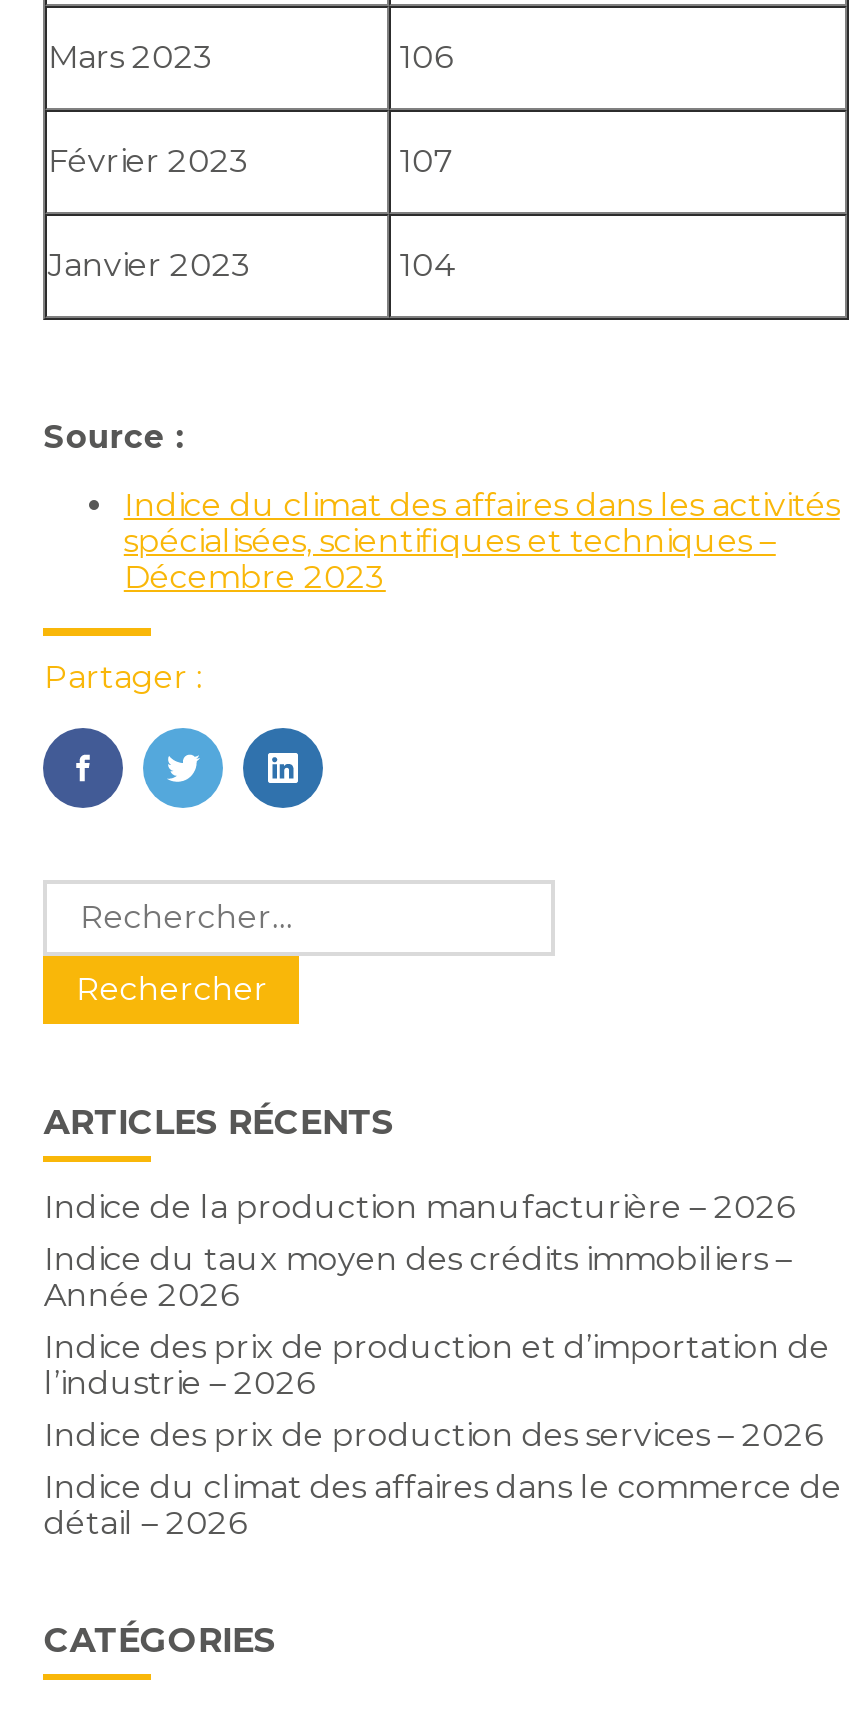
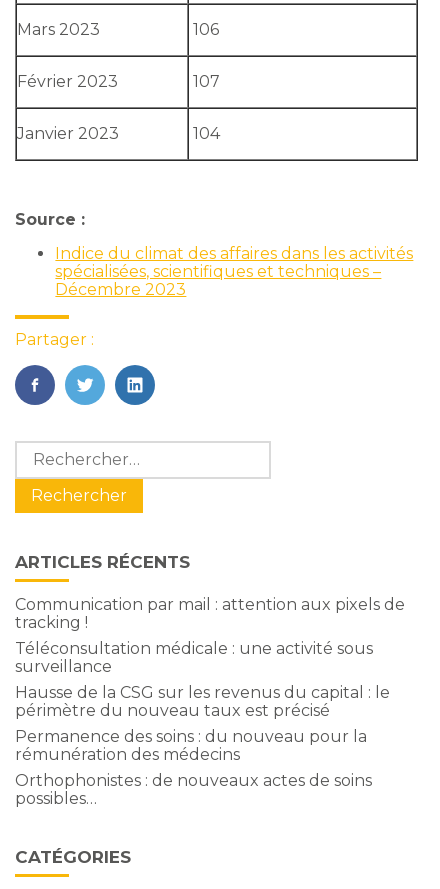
- Indice de la production manufacturière – 2026
- Indice du taux moyen des crédits immobiliers –
- Année 2026
- Indice des prix de production et d’importation de
- l’industrie – 2026
- Indice des prix de production des services – 2026
- Indice du climat des affaires dans le commerce de
- détail – 2026
+ Communication par mail : attention aux pixels de
+ tracking !
+ Téléconsultation médicale : une activité sous
+ surveillance
+ Hausse de la CSG sur les revenus du capital : le
+ périmètre du nouveau taux est précisé
+ Permanence des soins : du nouveau pour la
+ rémunération des médecins
+ Orthophonistes : de nouveaux actes de soins
+ possibles…
